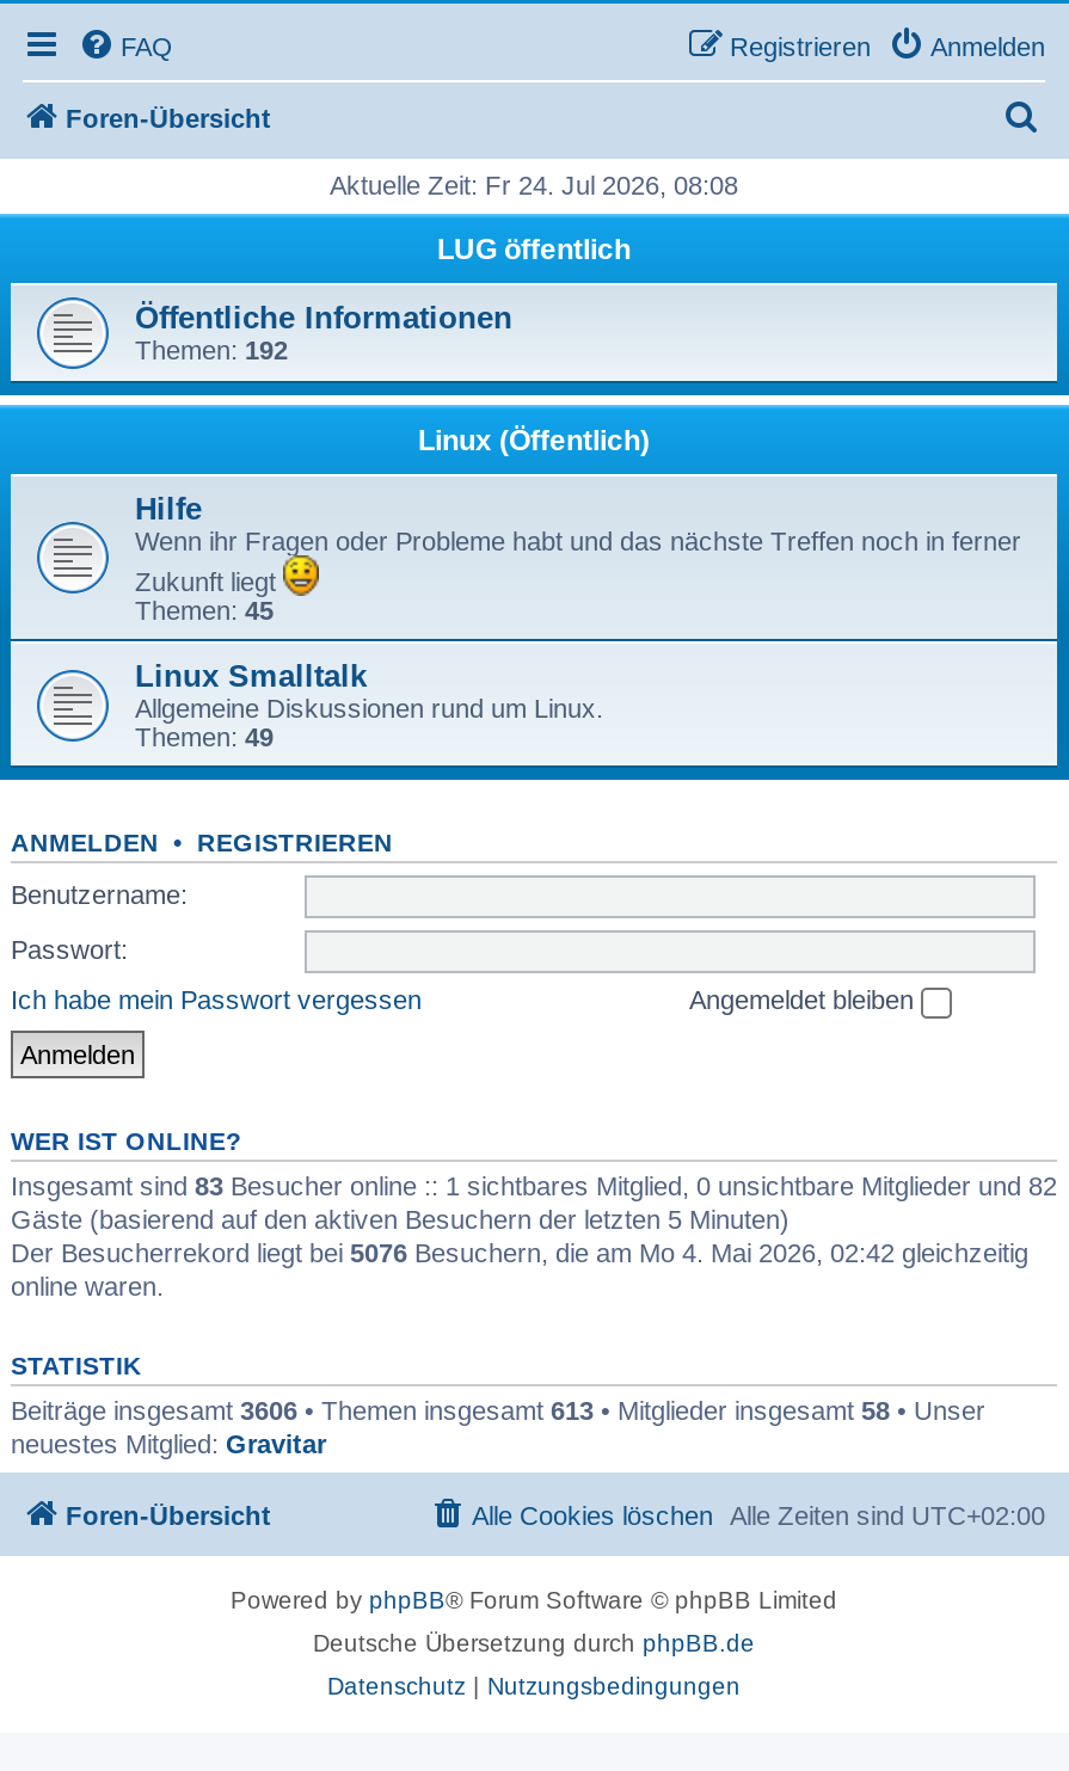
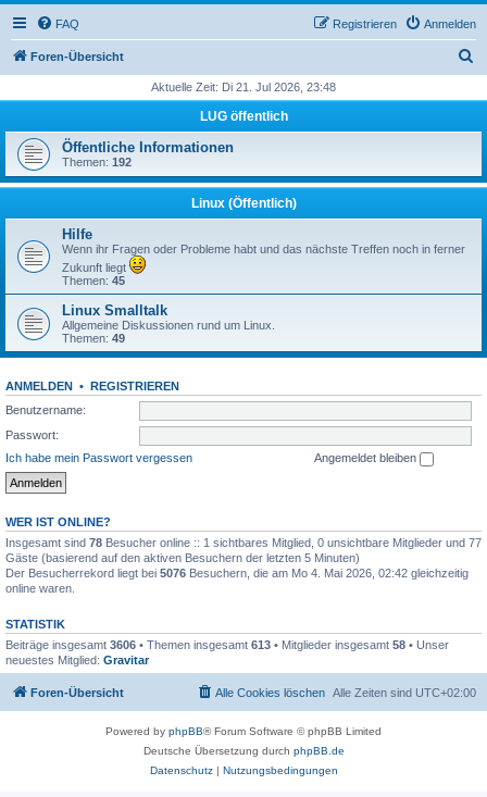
- Aktuelle Zeit: Fr 24. Jul 2026, 08:08
+ Aktuelle Zeit: Di 21. Jul 2026, 23:48

- Insgesamt sind 83 Besucher online :: 1 sichtbares Mitglied, 0 unsichtbare Mitglieder und 82
+ Insgesamt sind 78 Besucher online :: 1 sichtbares Mitglied, 0 unsichtbare Mitglieder und 77
